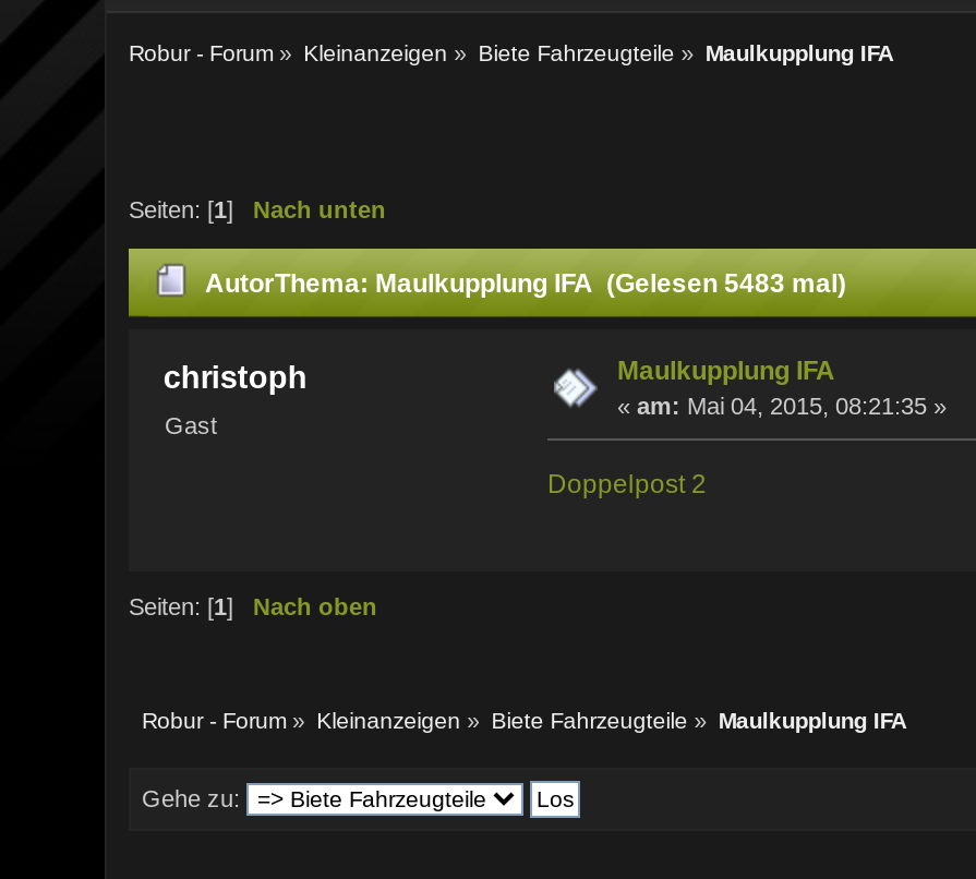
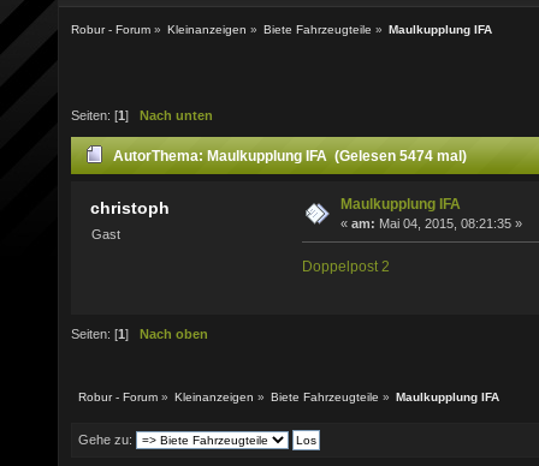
- AutorThema: Maulkupplung IFA (Gelesen 5483 mal)
+ AutorThema: Maulkupplung IFA (Gelesen 5474 mal)
